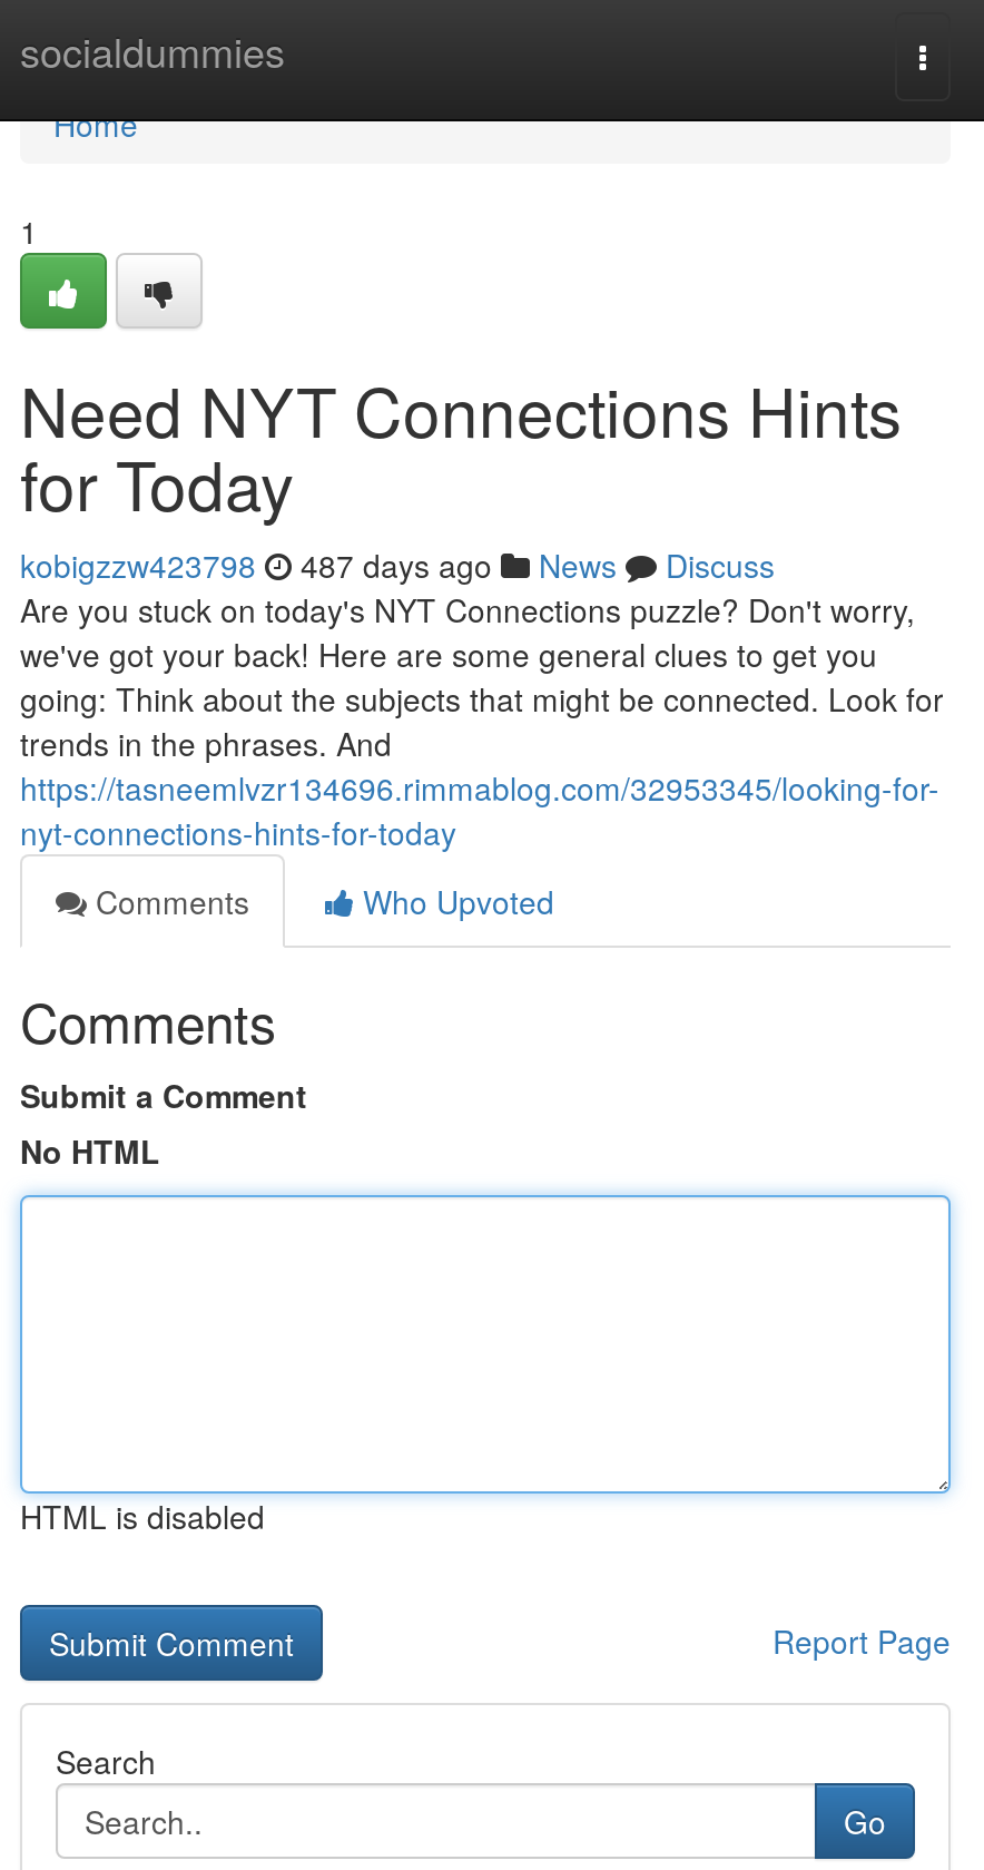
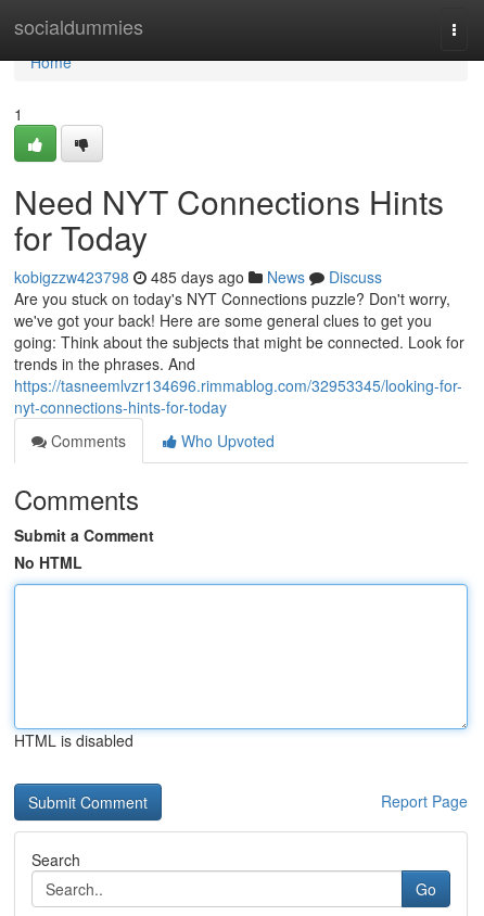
- kobigzzw423798 487 days ago News Discuss
+ kobigzzw423798 485 days ago News Discuss
